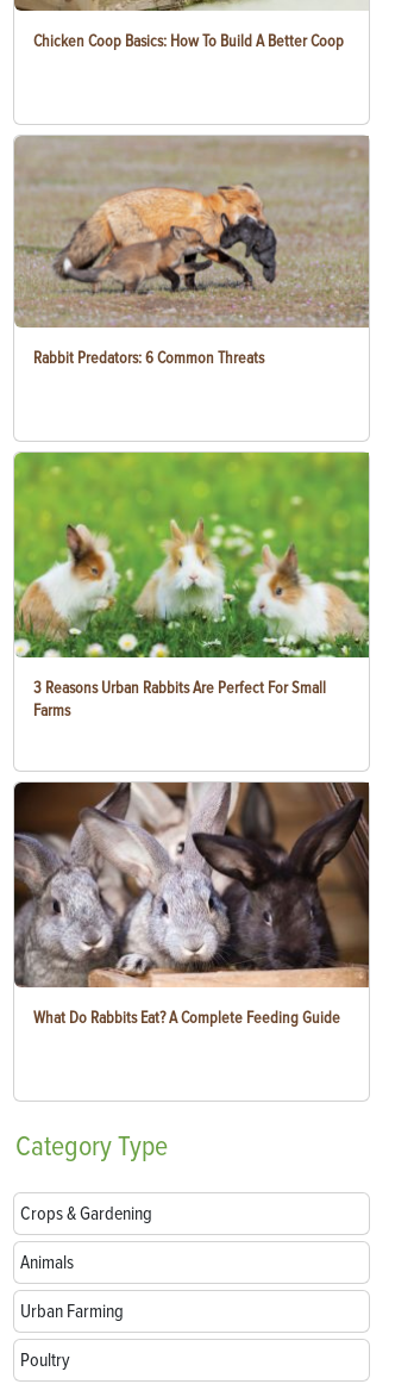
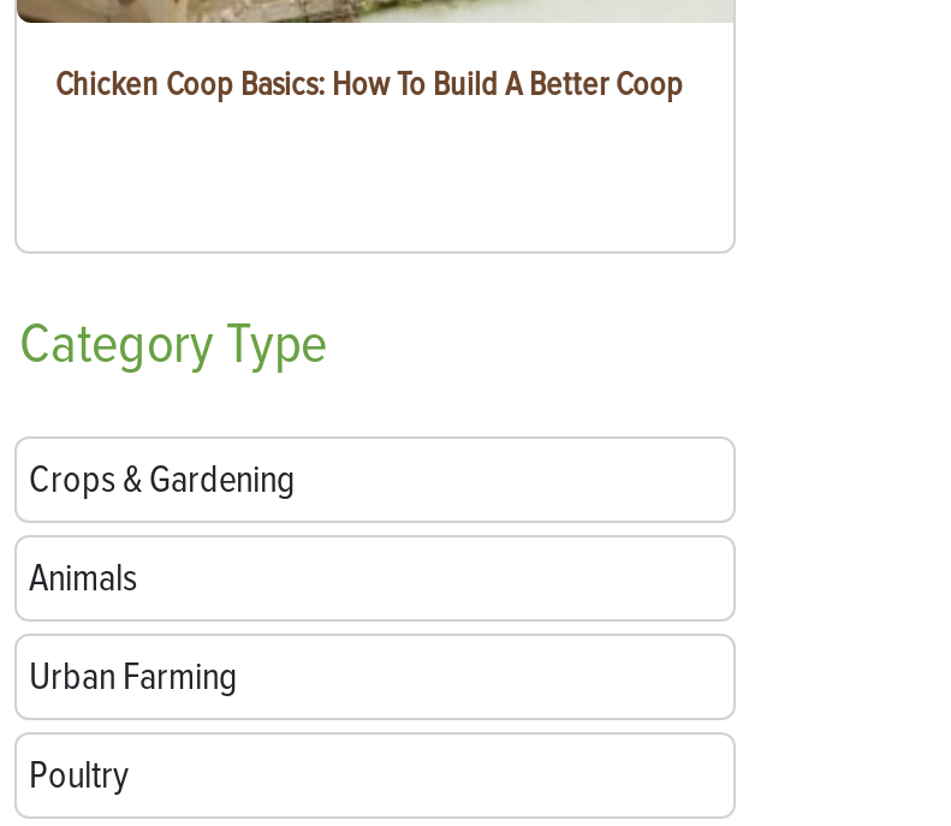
- [image]
- Rabbit Predators: 6 Common Threats

- [image]
- 3 Reasons Urban Rabbits Are Perfect For Small
- Farms

- [image]
- What Do Rabbits Eat? A Complete Feeding Guide
